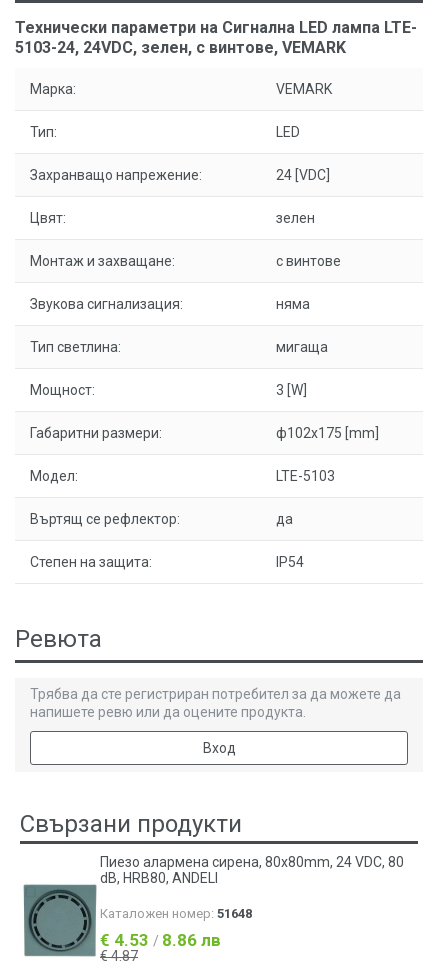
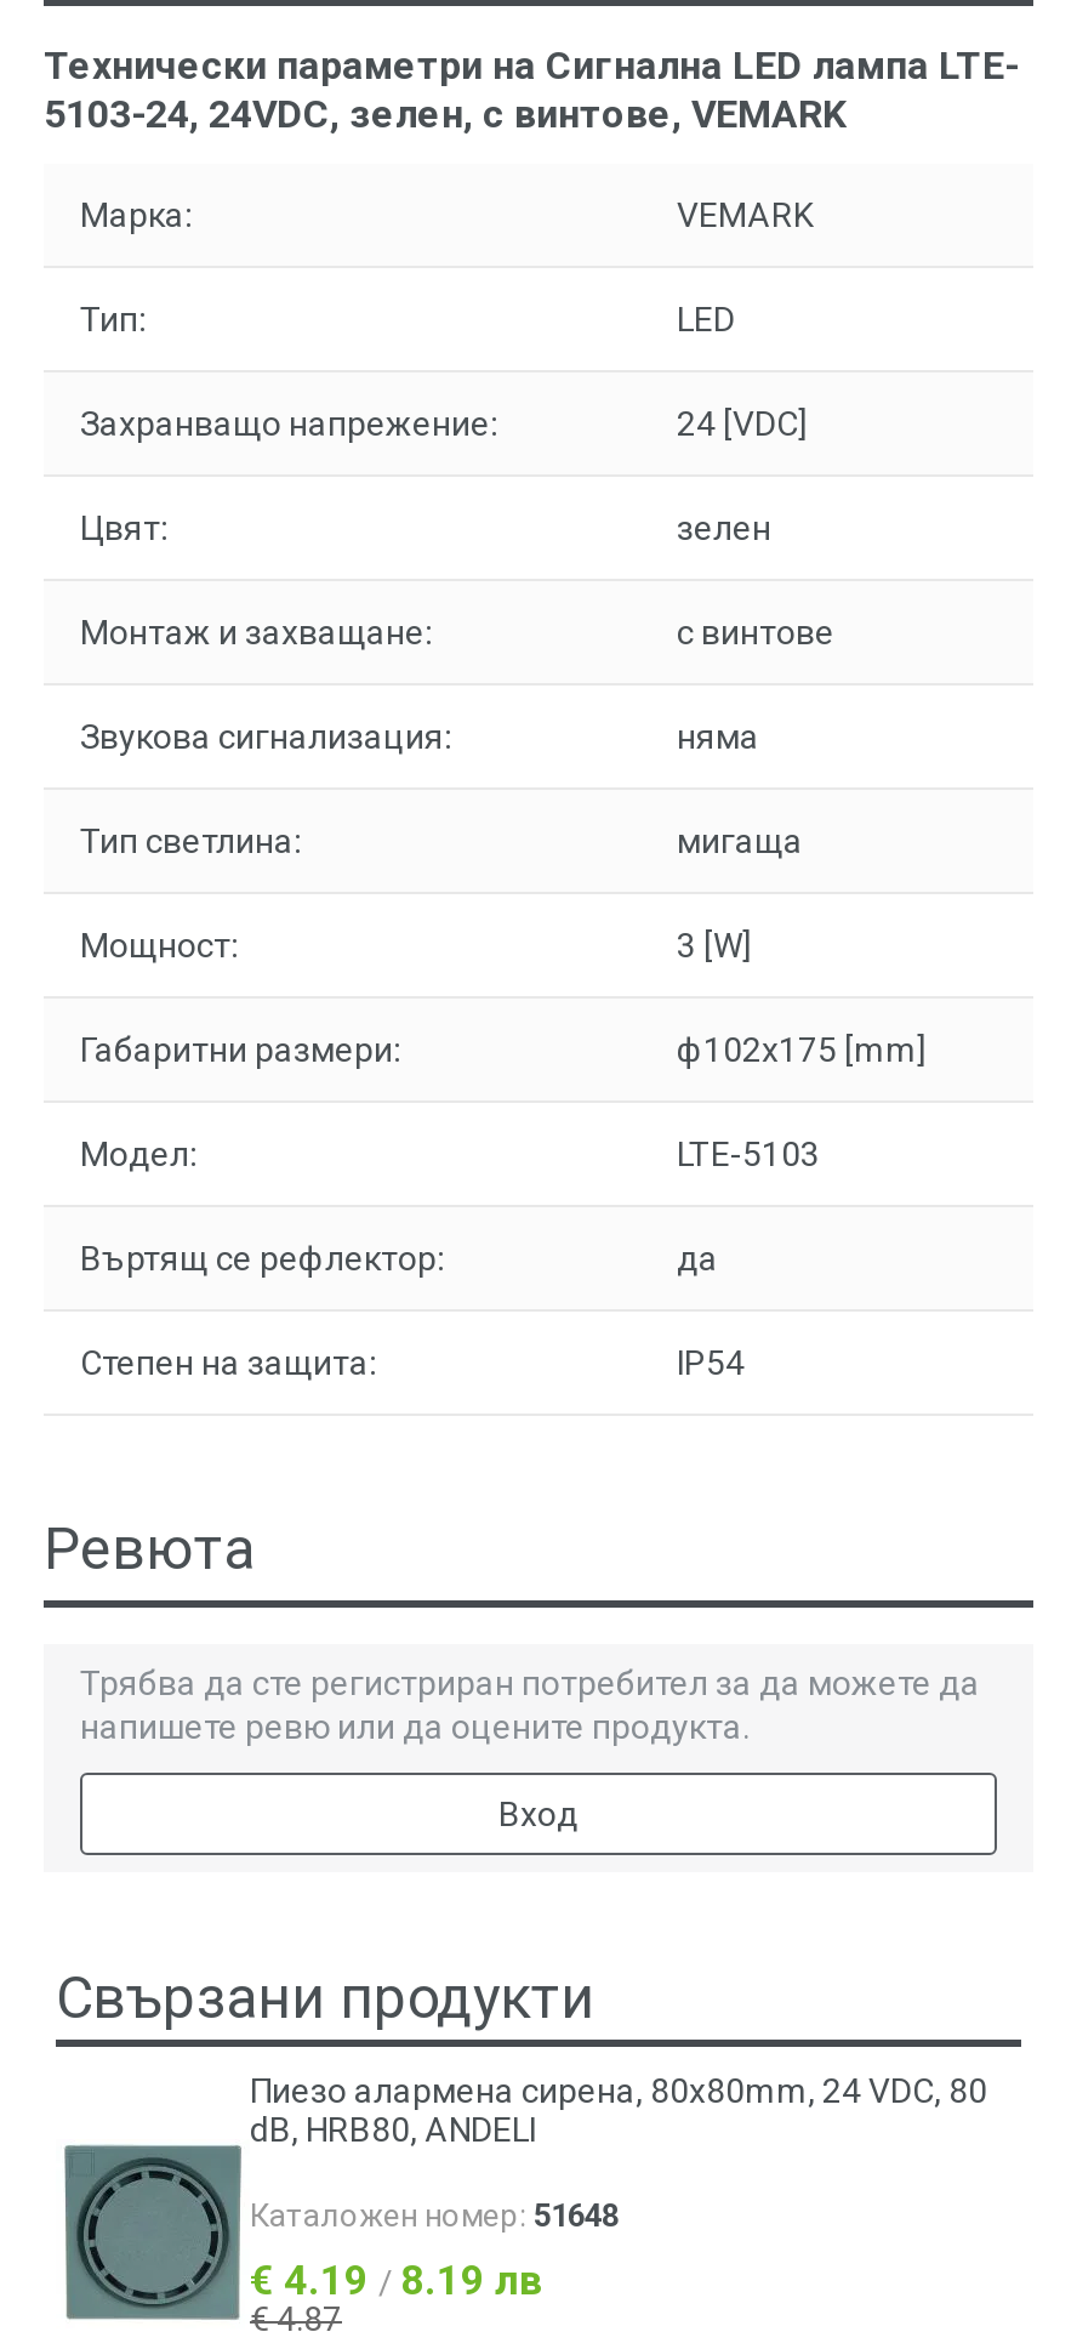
- € 4.53 / 8.86 лв
+ € 4.19 / 8.19 лв
